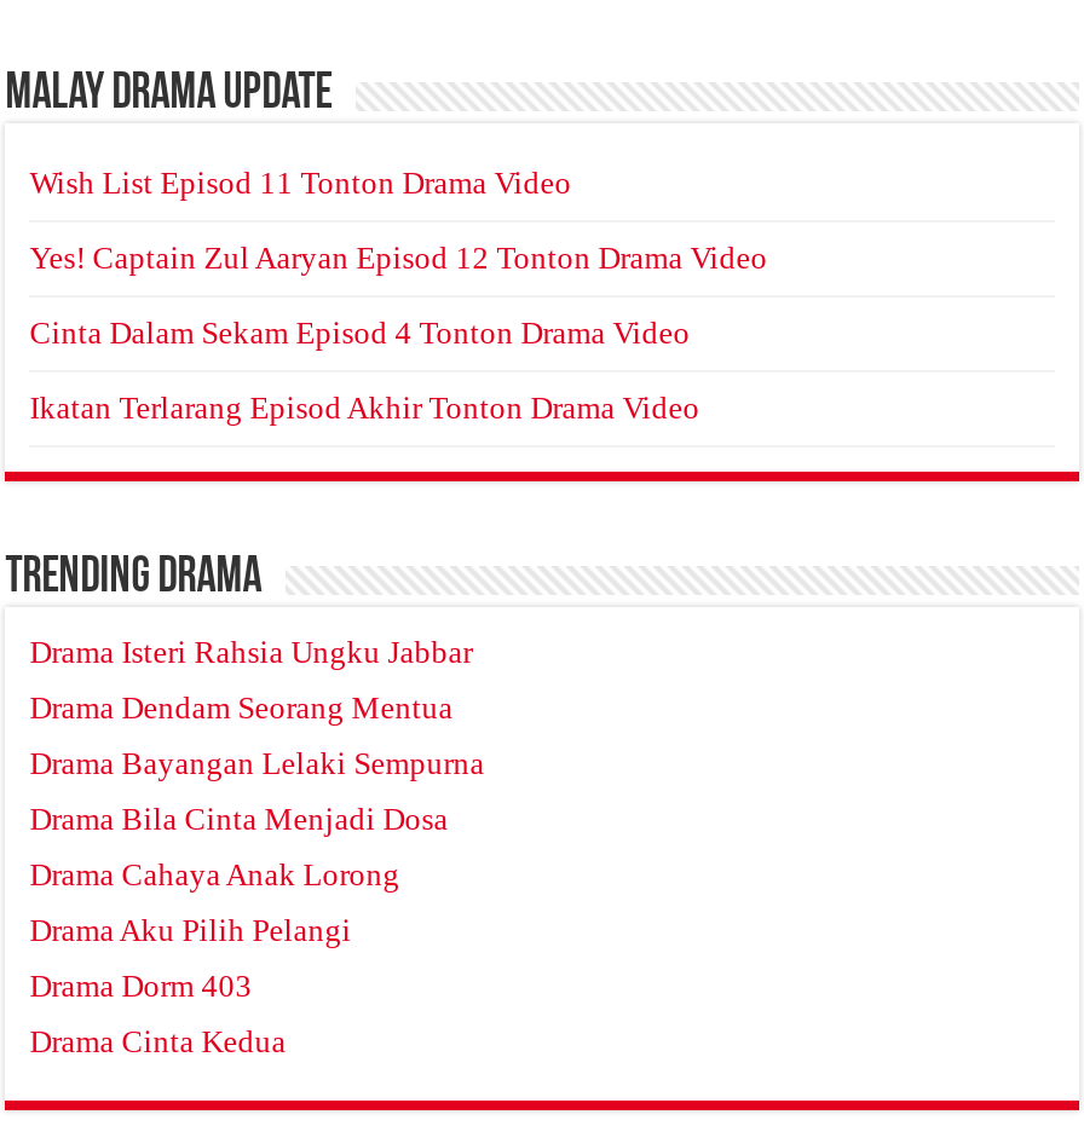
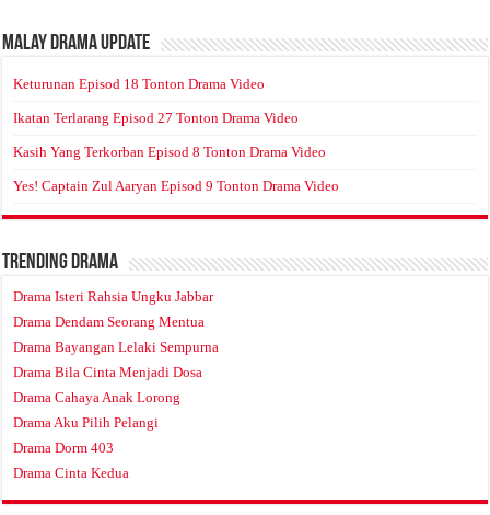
- Wish List Episod 11 Tonton Drama Video
+ Keturunan Episod 18 Tonton Drama Video

- Yes! Captain Zul Aaryan Episod 12 Tonton Drama Video
+ Ikatan Terlarang Episod 27 Tonton Drama Video

- Cinta Dalam Sekam Episod 4 Tonton Drama Video
+ Kasih Yang Terkorban Episod 8 Tonton Drama Video

- Ikatan Terlarang Episod Akhir Tonton Drama Video
+ Yes! Captain Zul Aaryan Episod 9 Tonton Drama Video
